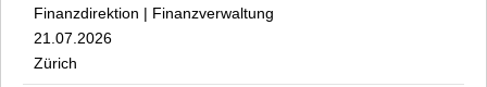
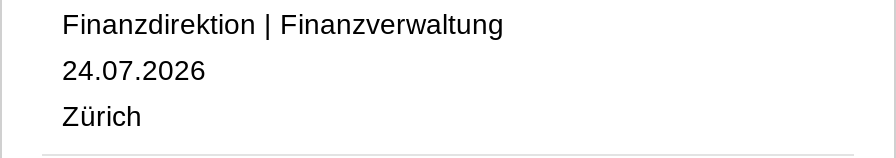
- 21.07.2026
+ 24.07.2026
